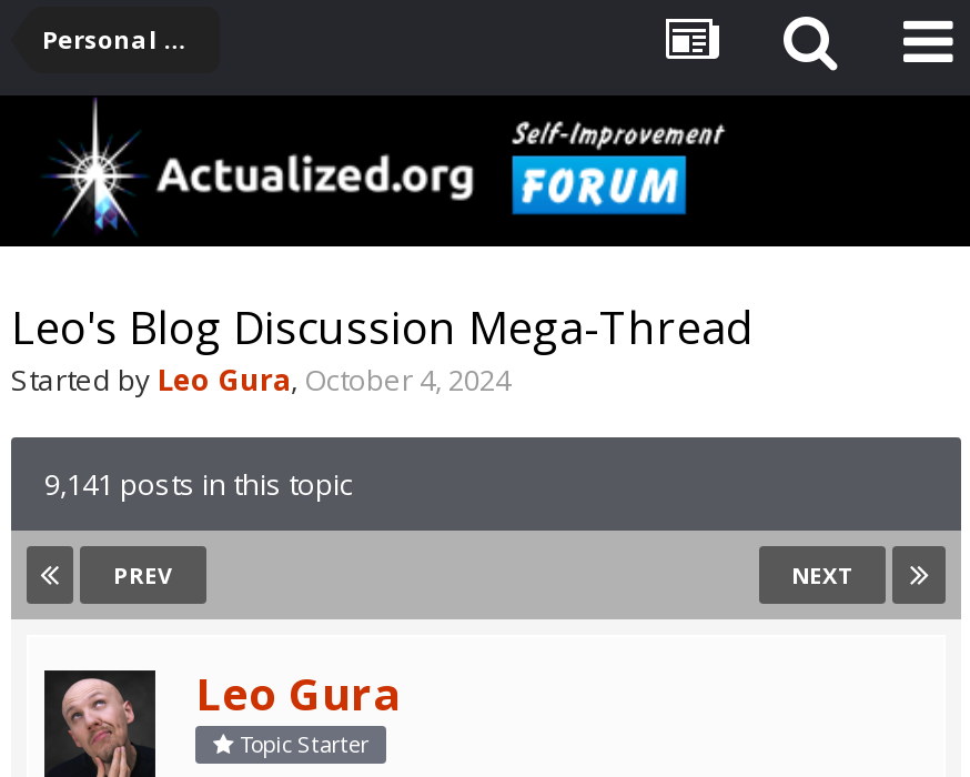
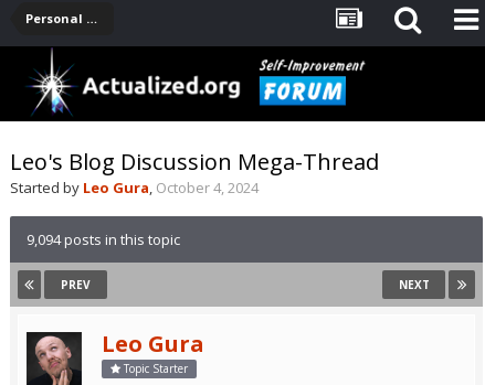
- 9,141 posts in this topic
+ 9,094 posts in this topic
